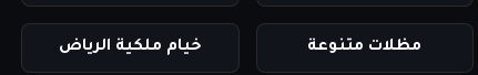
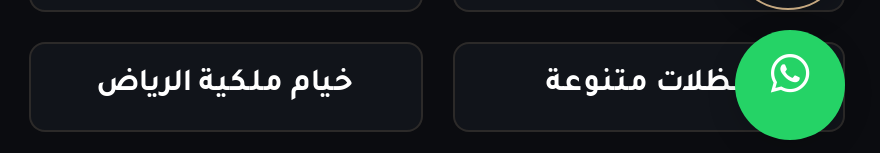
+ [image]
